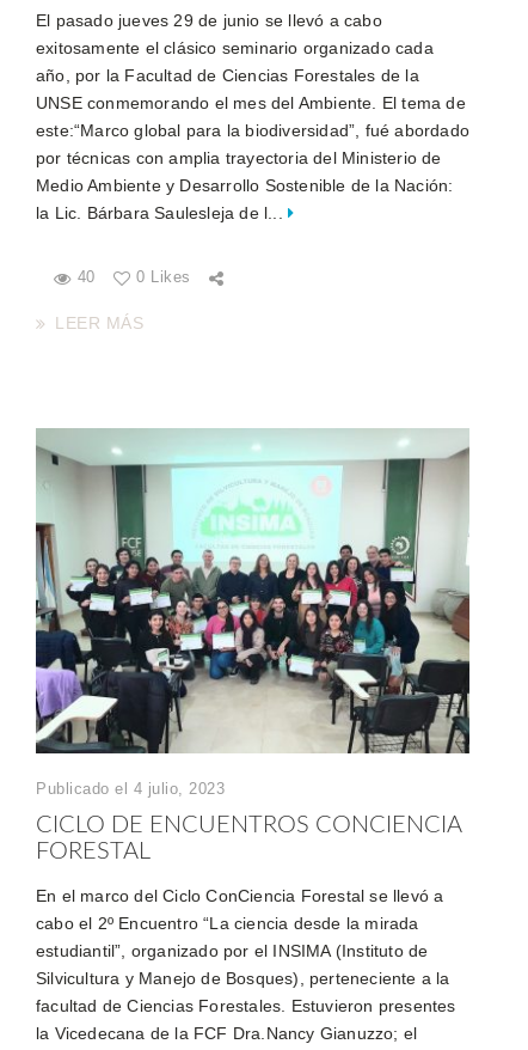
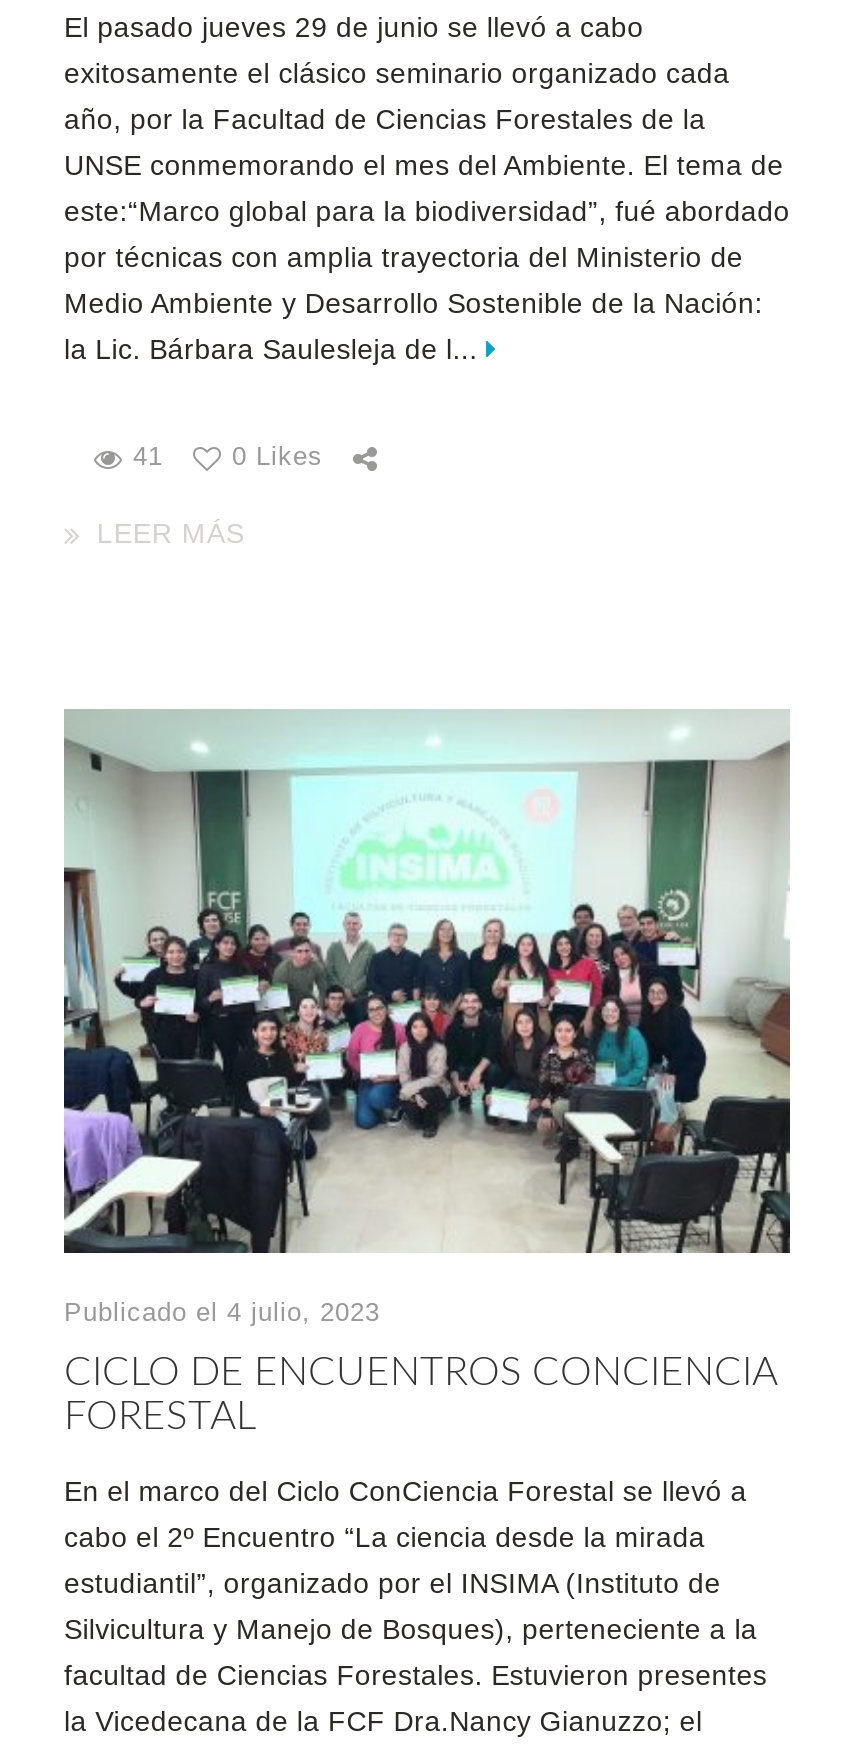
- 40
+ 41
